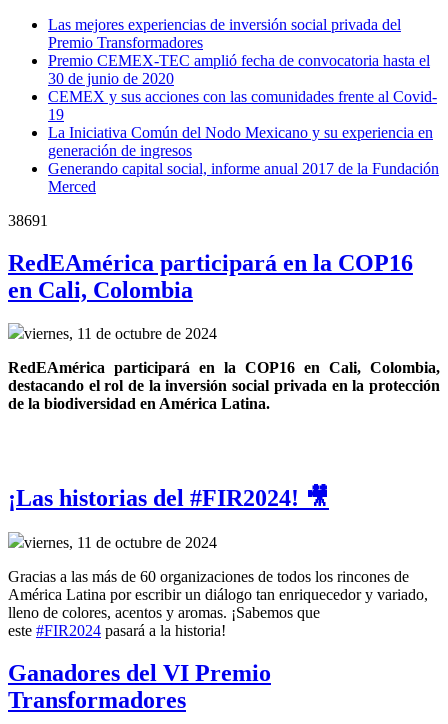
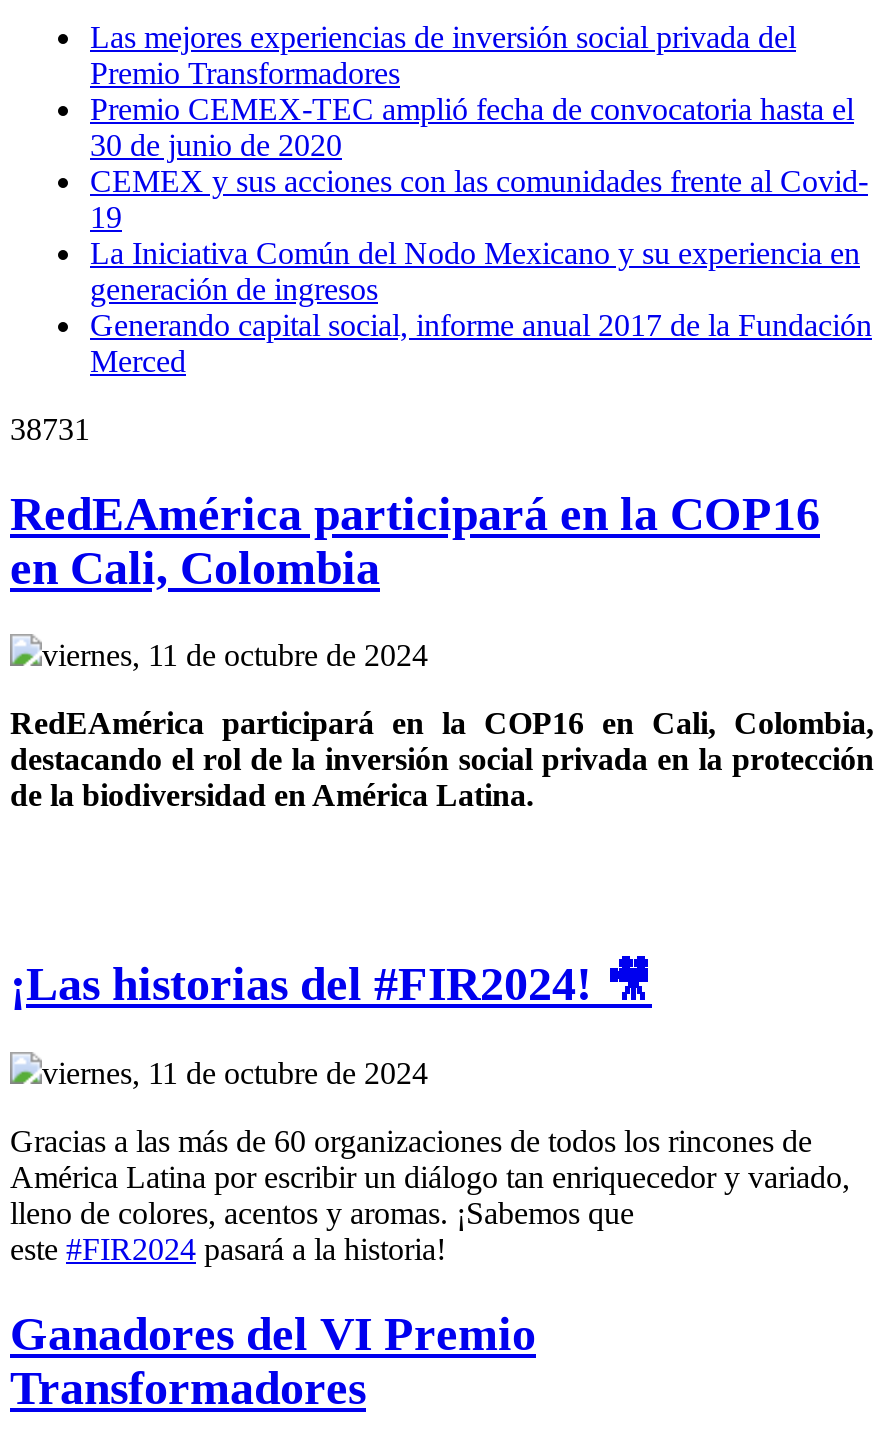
- 38691
+ 38731
